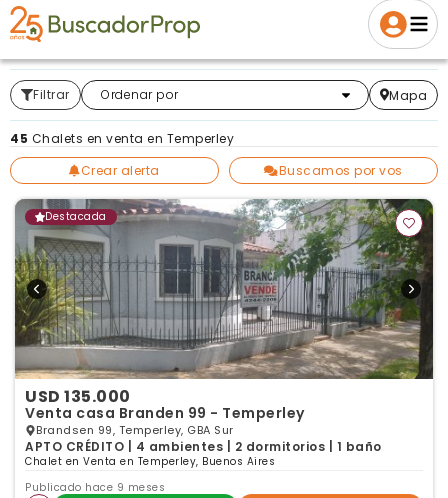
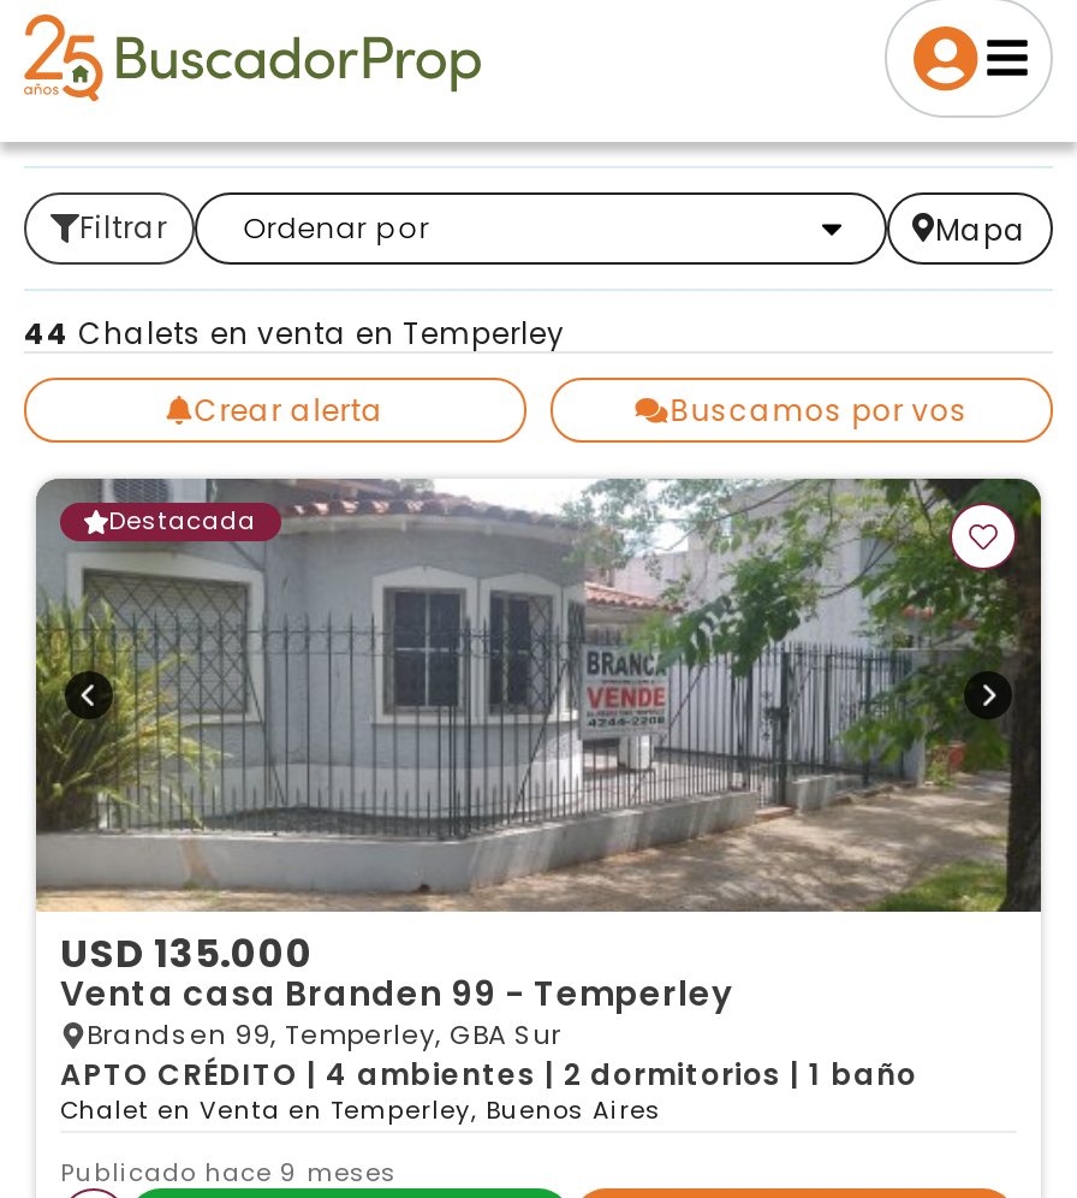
- 45 Chalets en venta en Temperley
+ 44 Chalets en venta en Temperley
